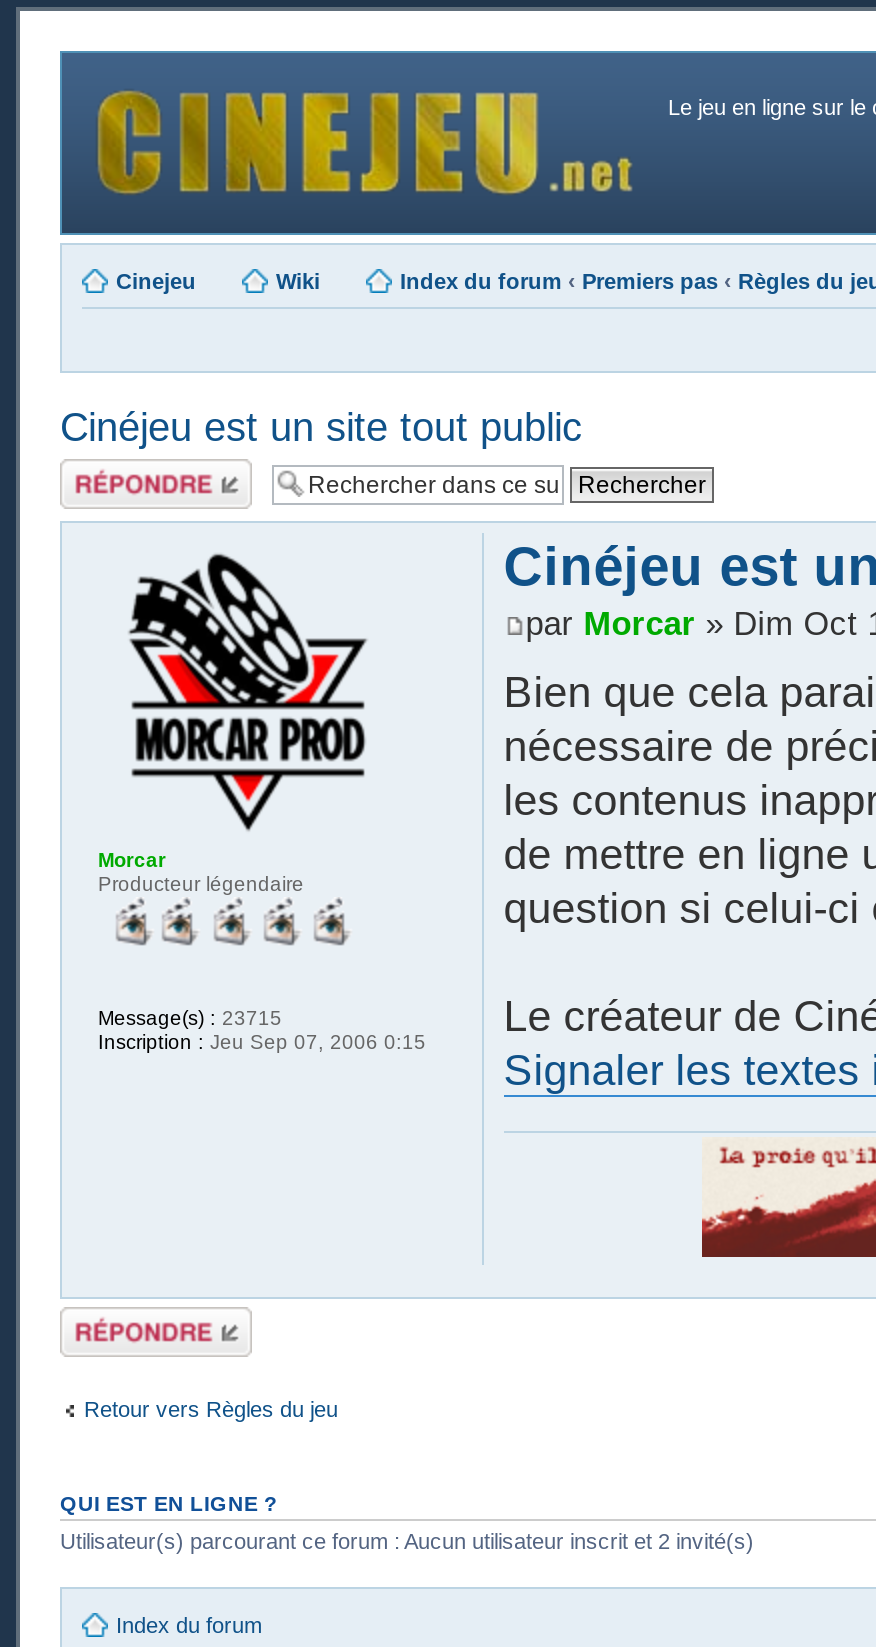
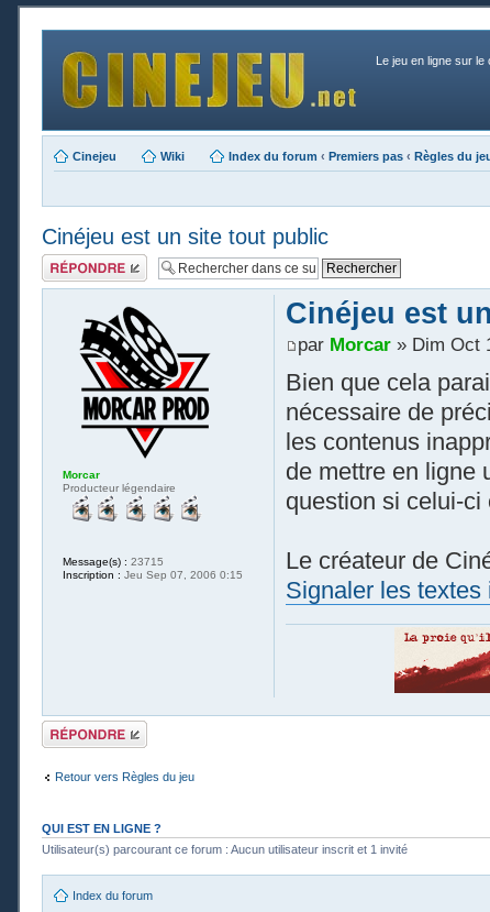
- Utilisateur(s) parcourant ce forum : Aucun utilisateur inscrit et 2 invité(s)
+ Utilisateur(s) parcourant ce forum : Aucun utilisateur inscrit et 1 invité
